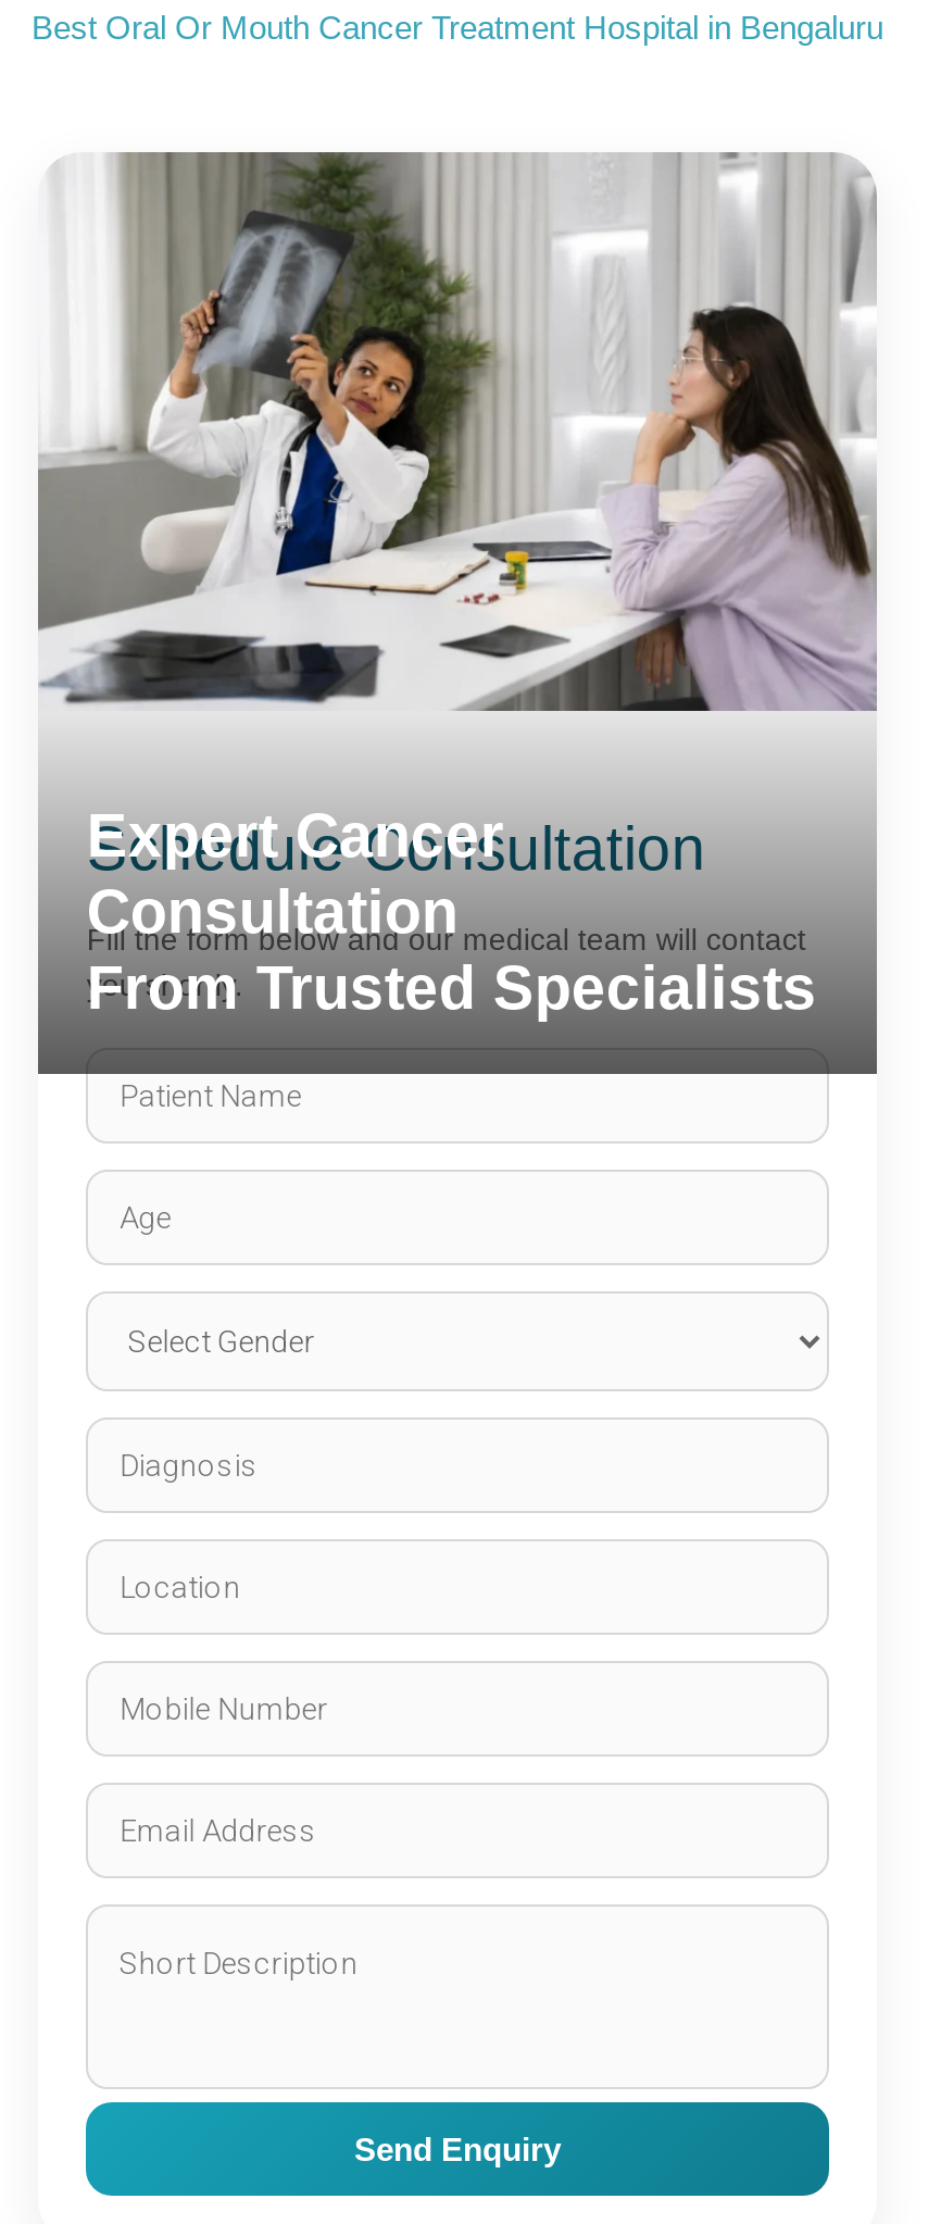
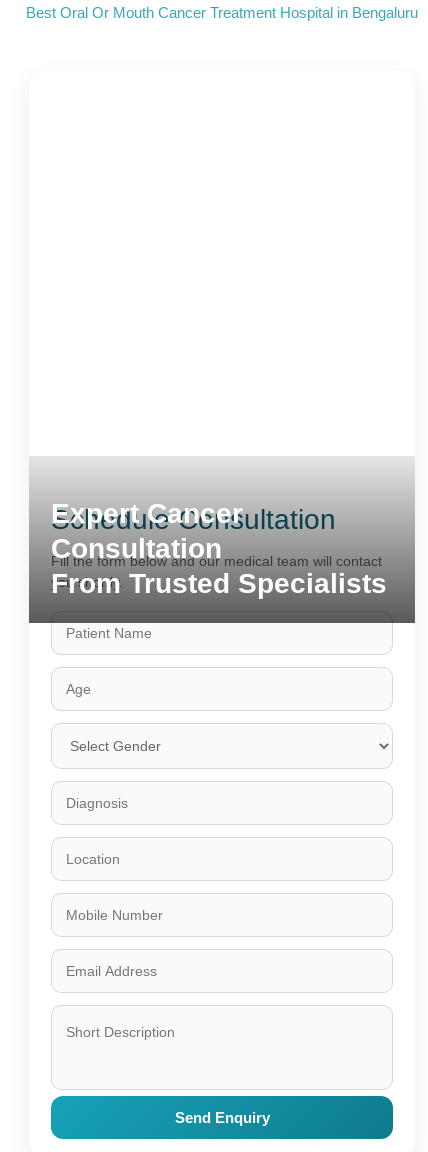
- [image]
